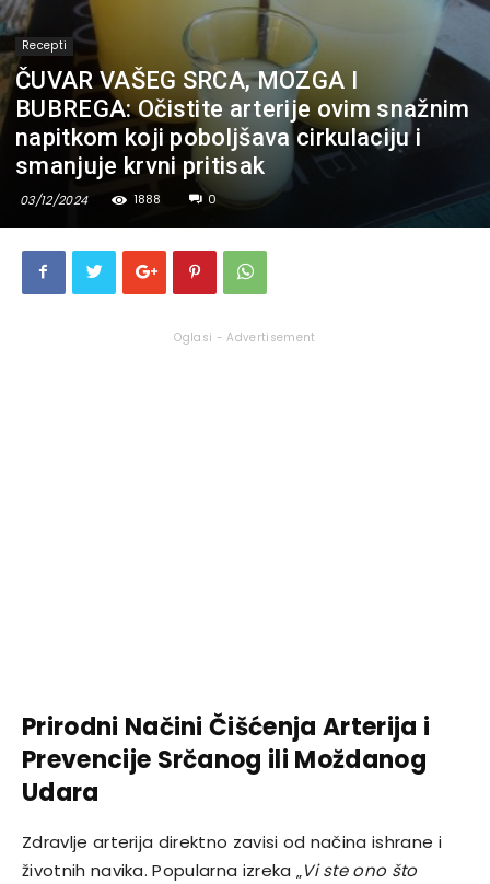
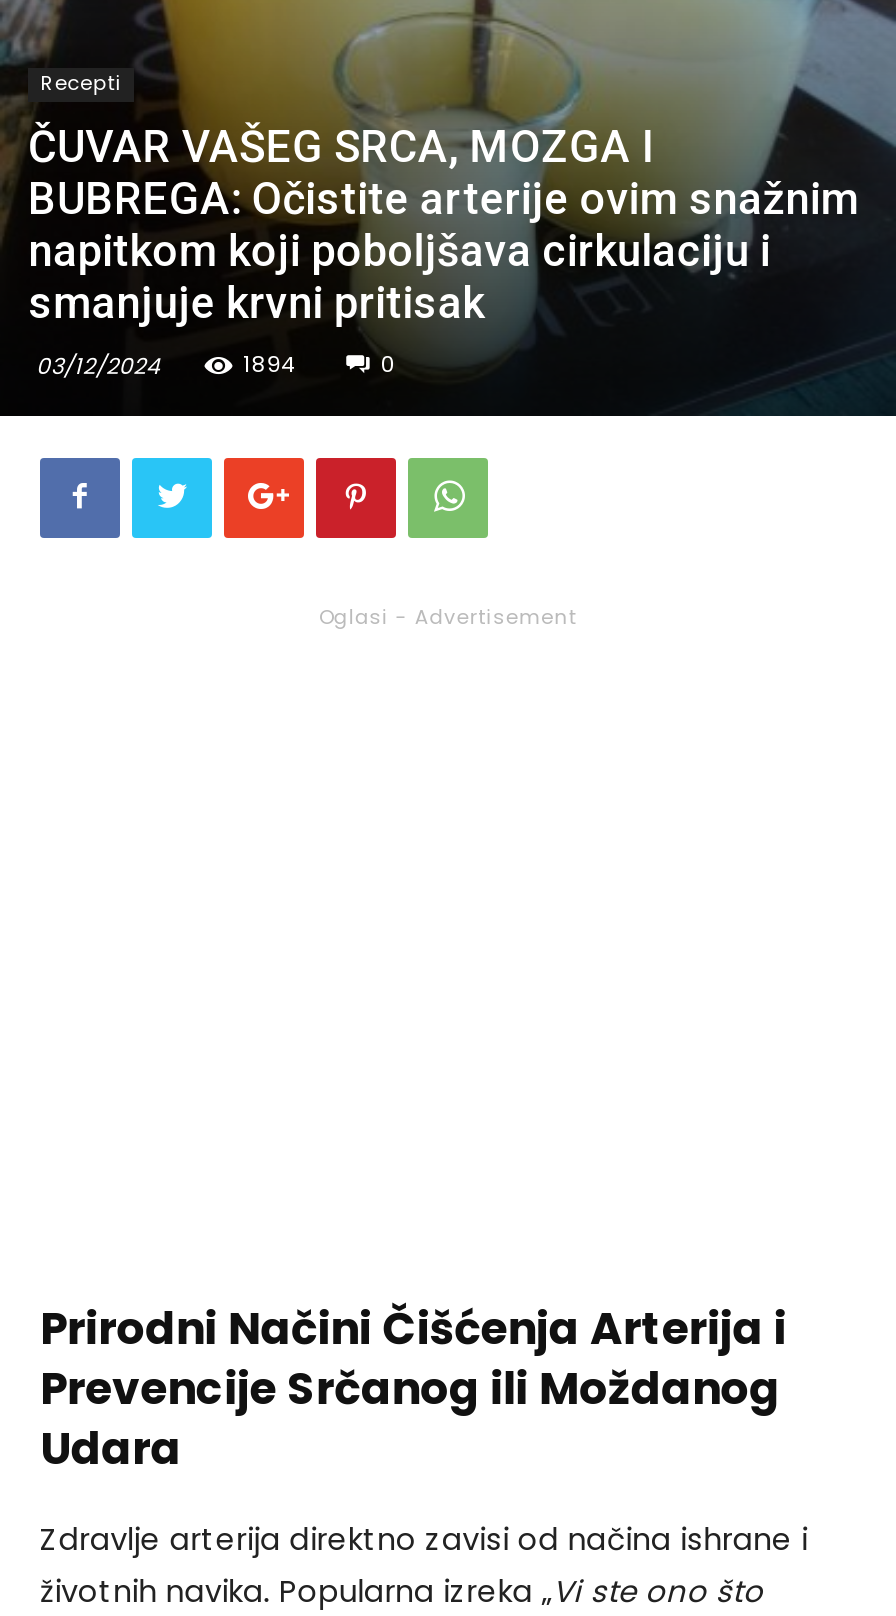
- 1888
+ 1894
